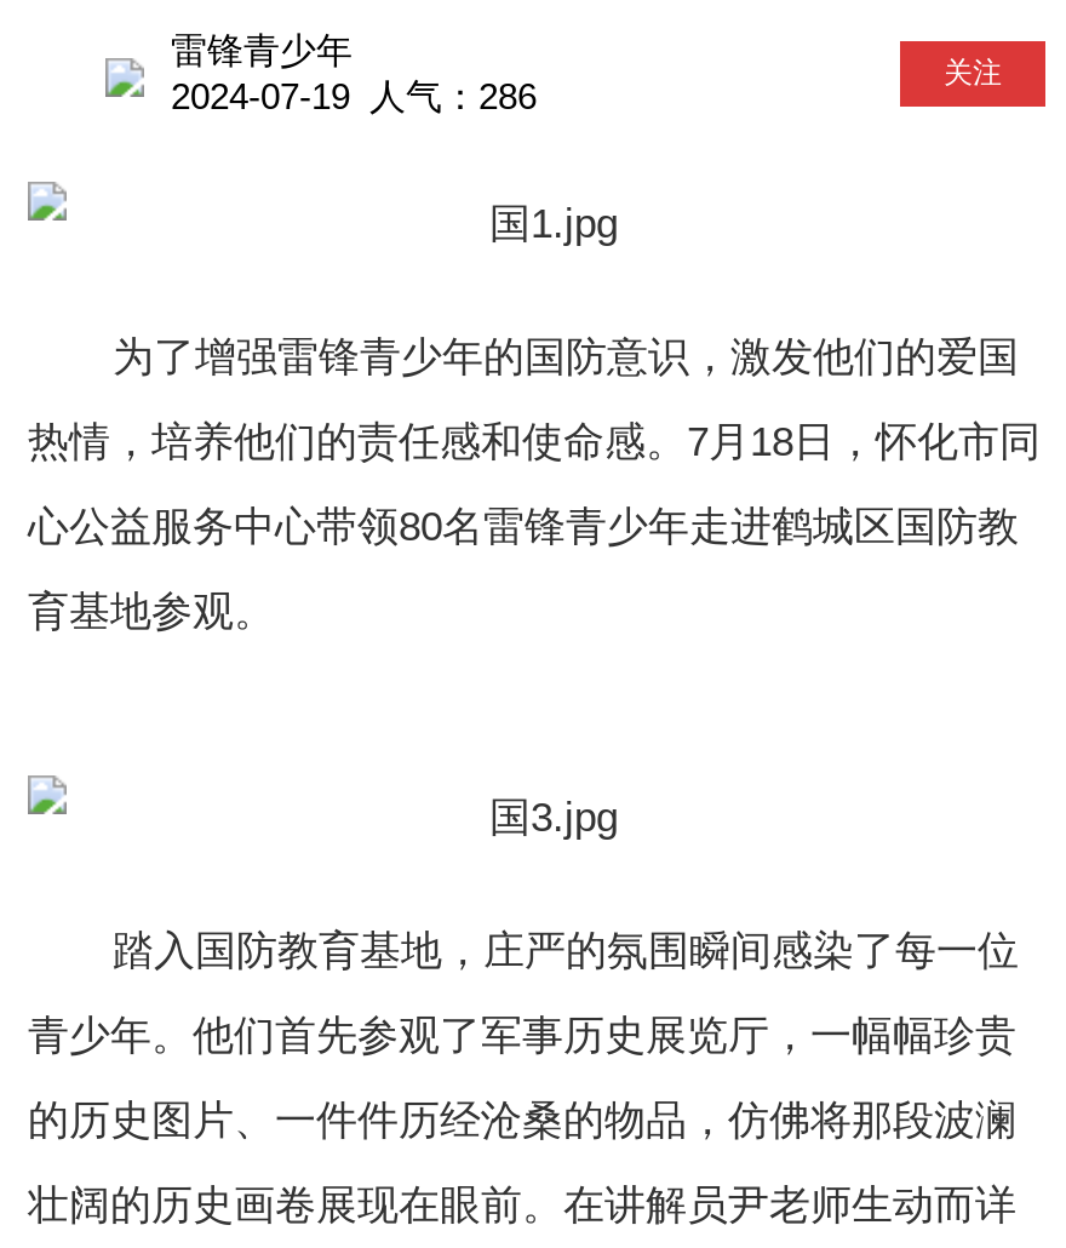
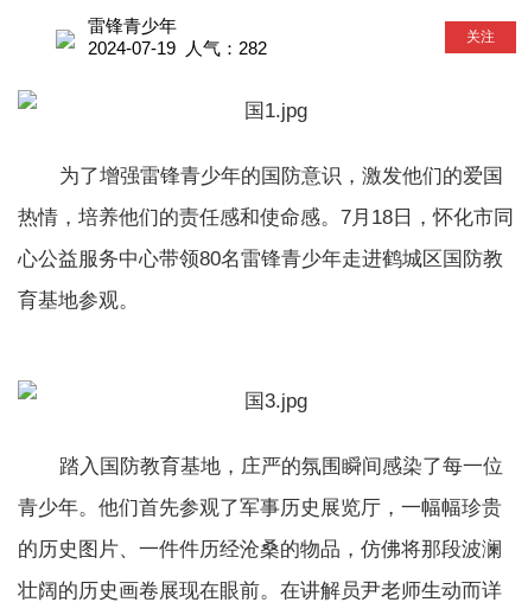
- 2024-07-19 人气：286
+ 2024-07-19 人气：282
